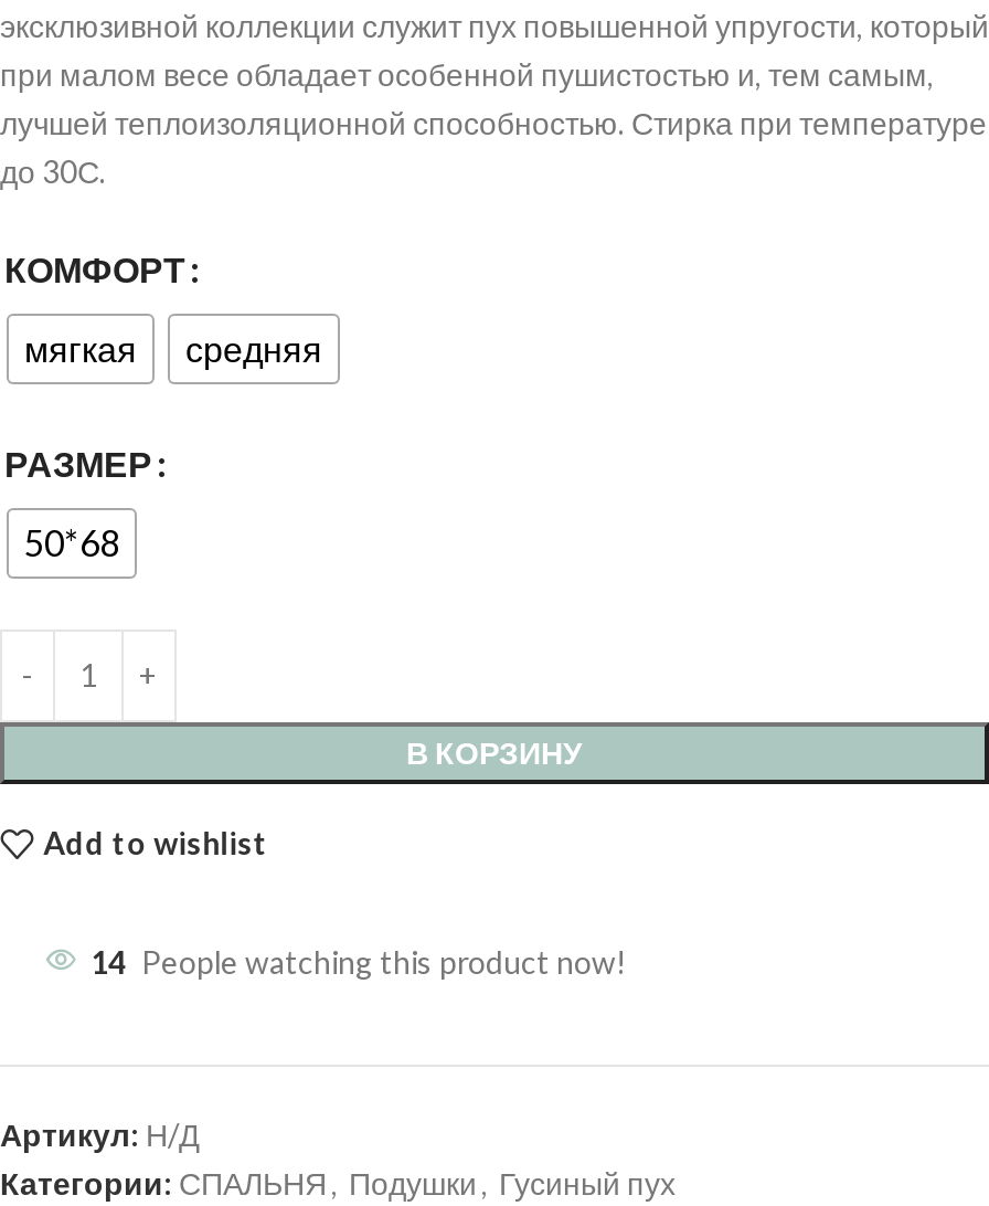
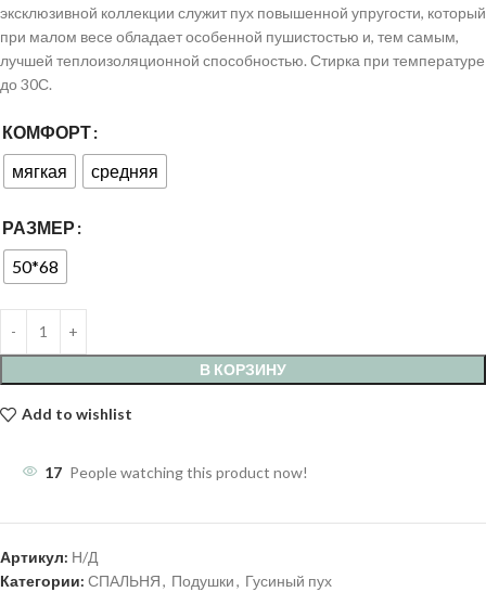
- 14 People watching this product now!
+ 17 People watching this product now!
